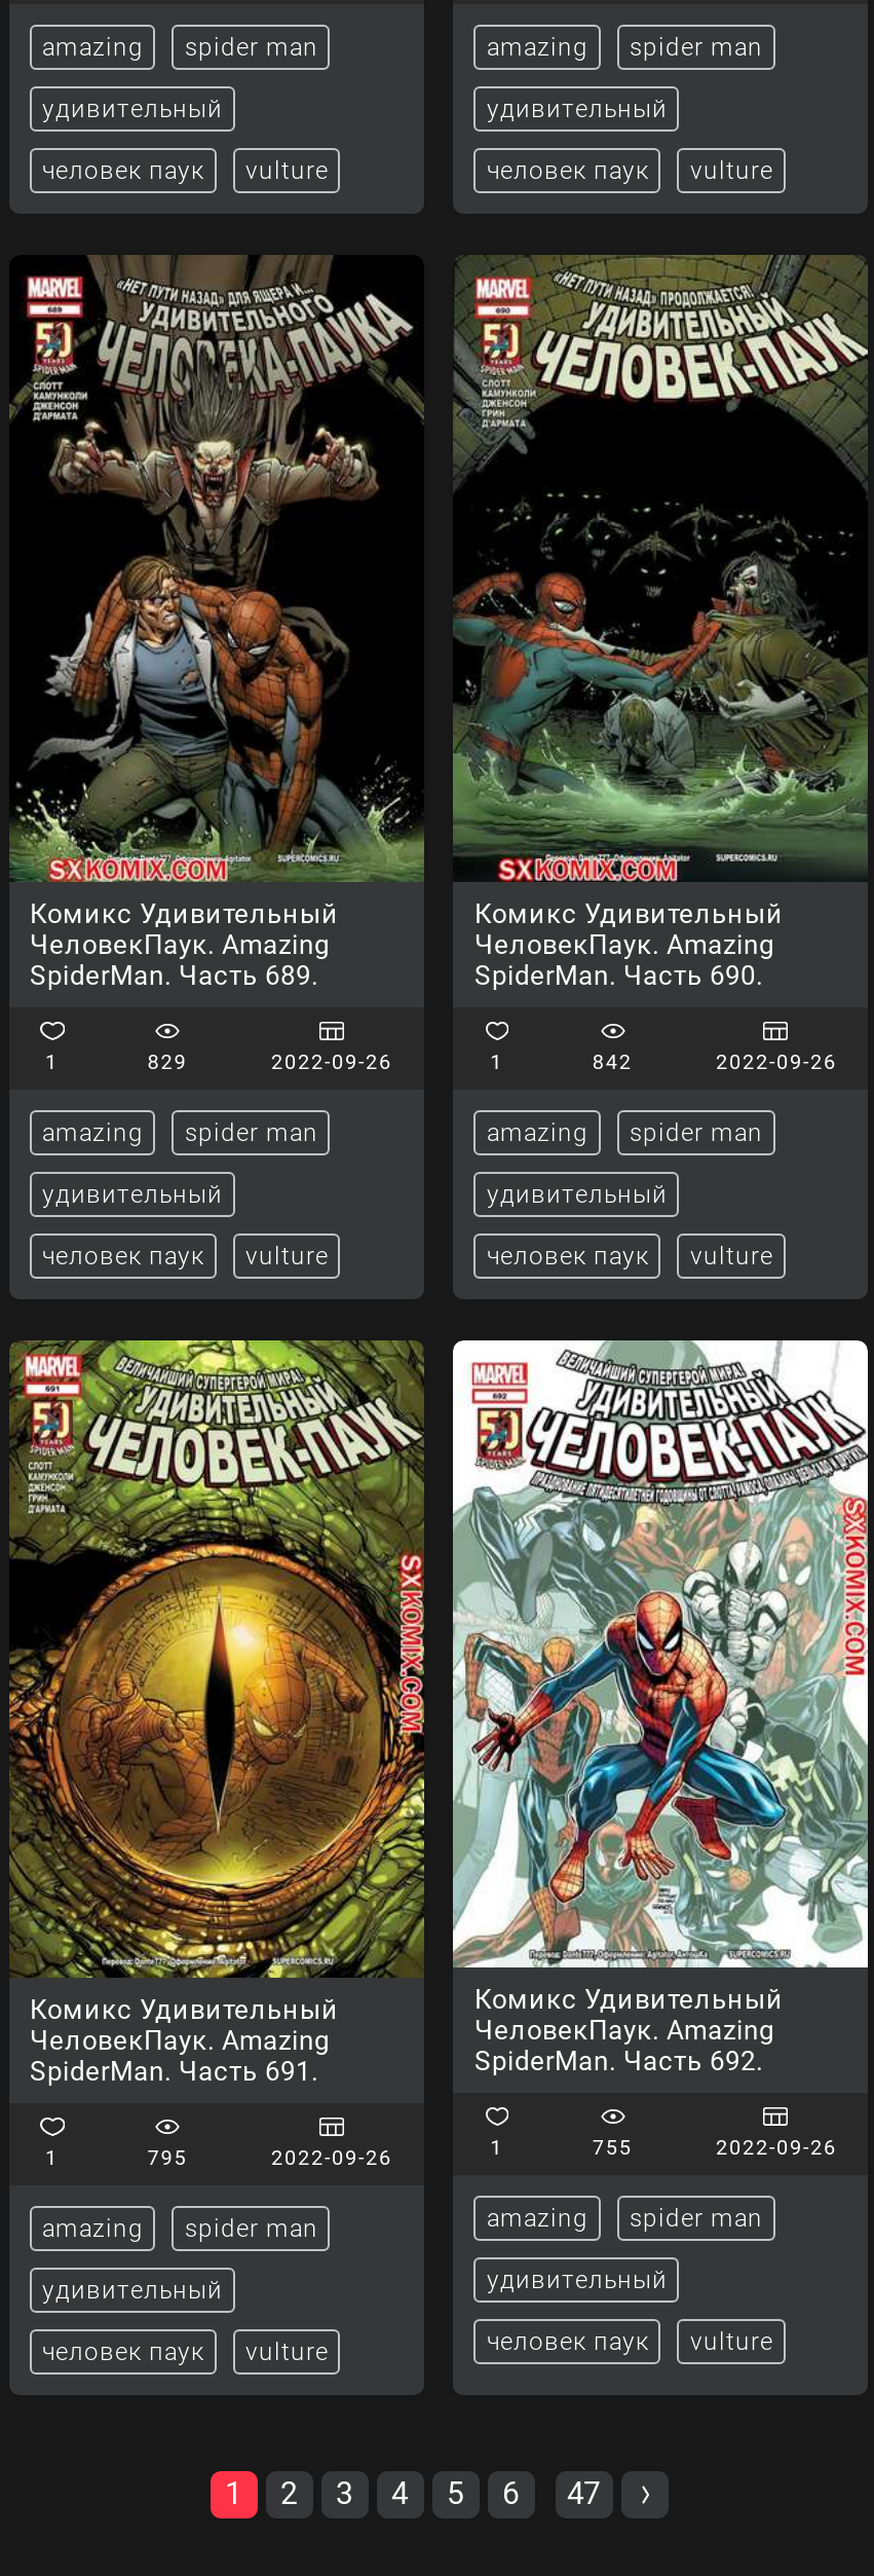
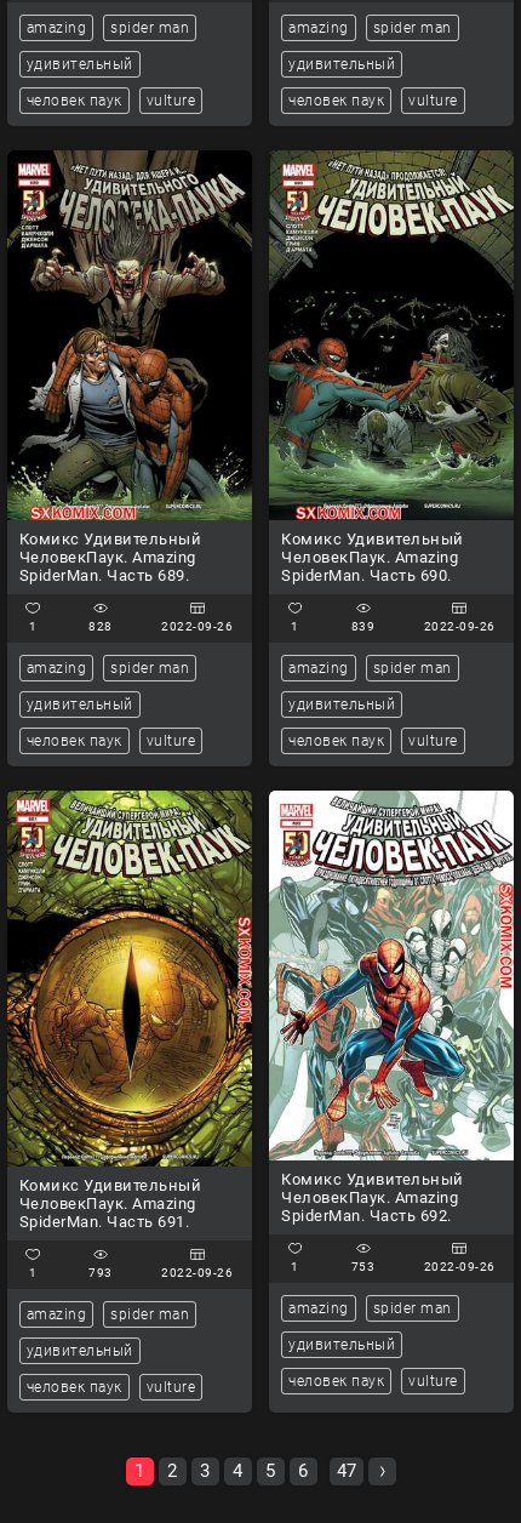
- 829
+ 828

- 842
+ 839

- 795
+ 793

- 755
+ 753
